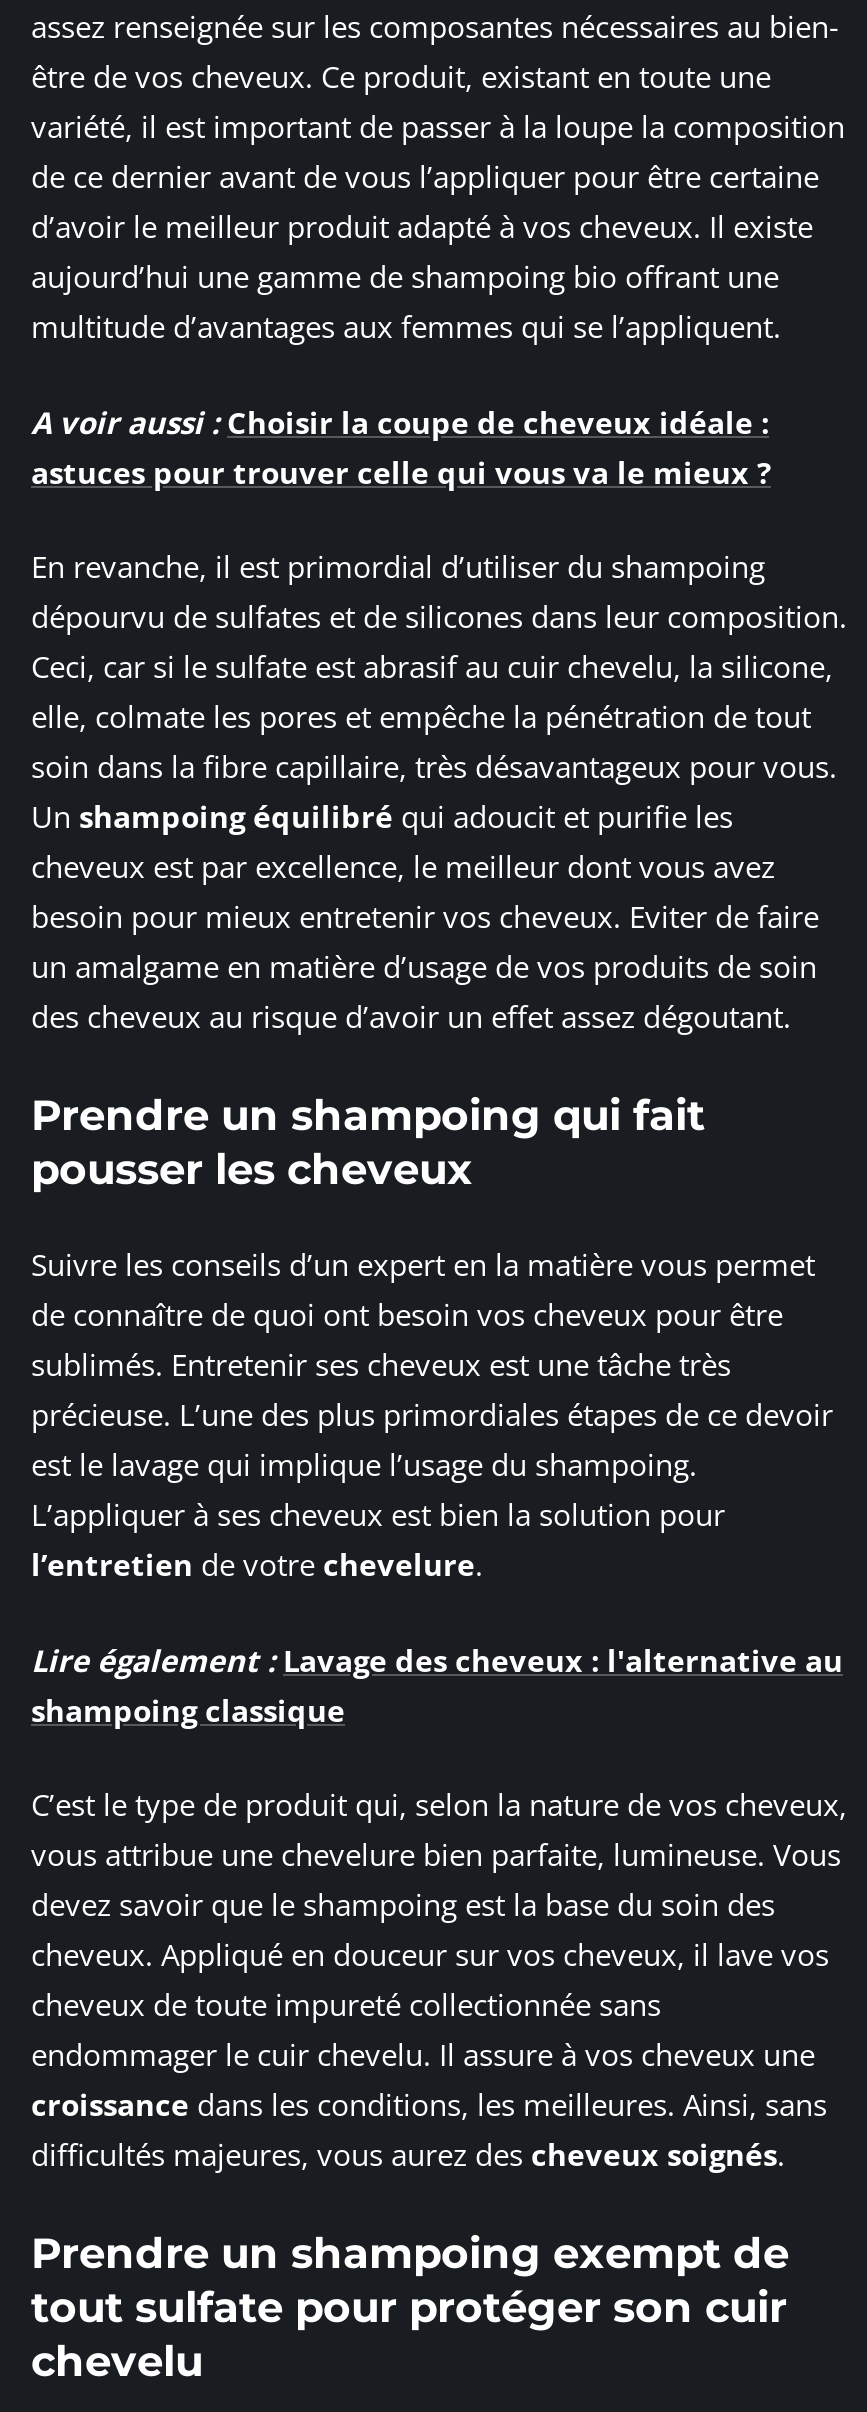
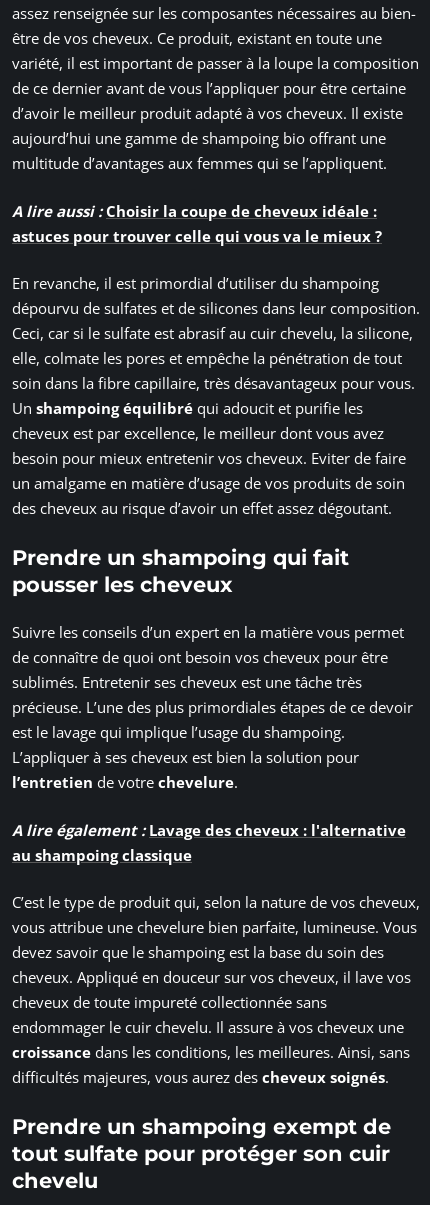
- A voir aussi : Choisir la coupe de cheveux idéale :
+ A lire aussi : Choisir la coupe de cheveux idéale :

- Lire également : Lavage des cheveux : l'alternative au
- shampoing classique
+ A lire également : Lavage des cheveux : l'alternative
+ au shampoing classique
